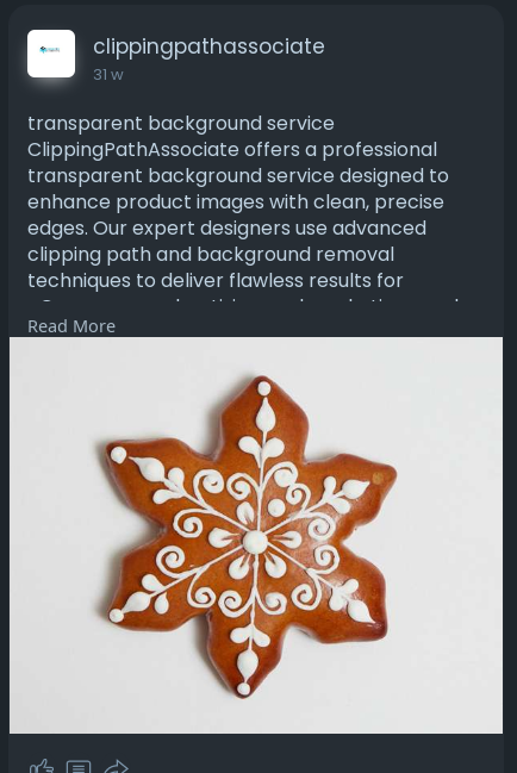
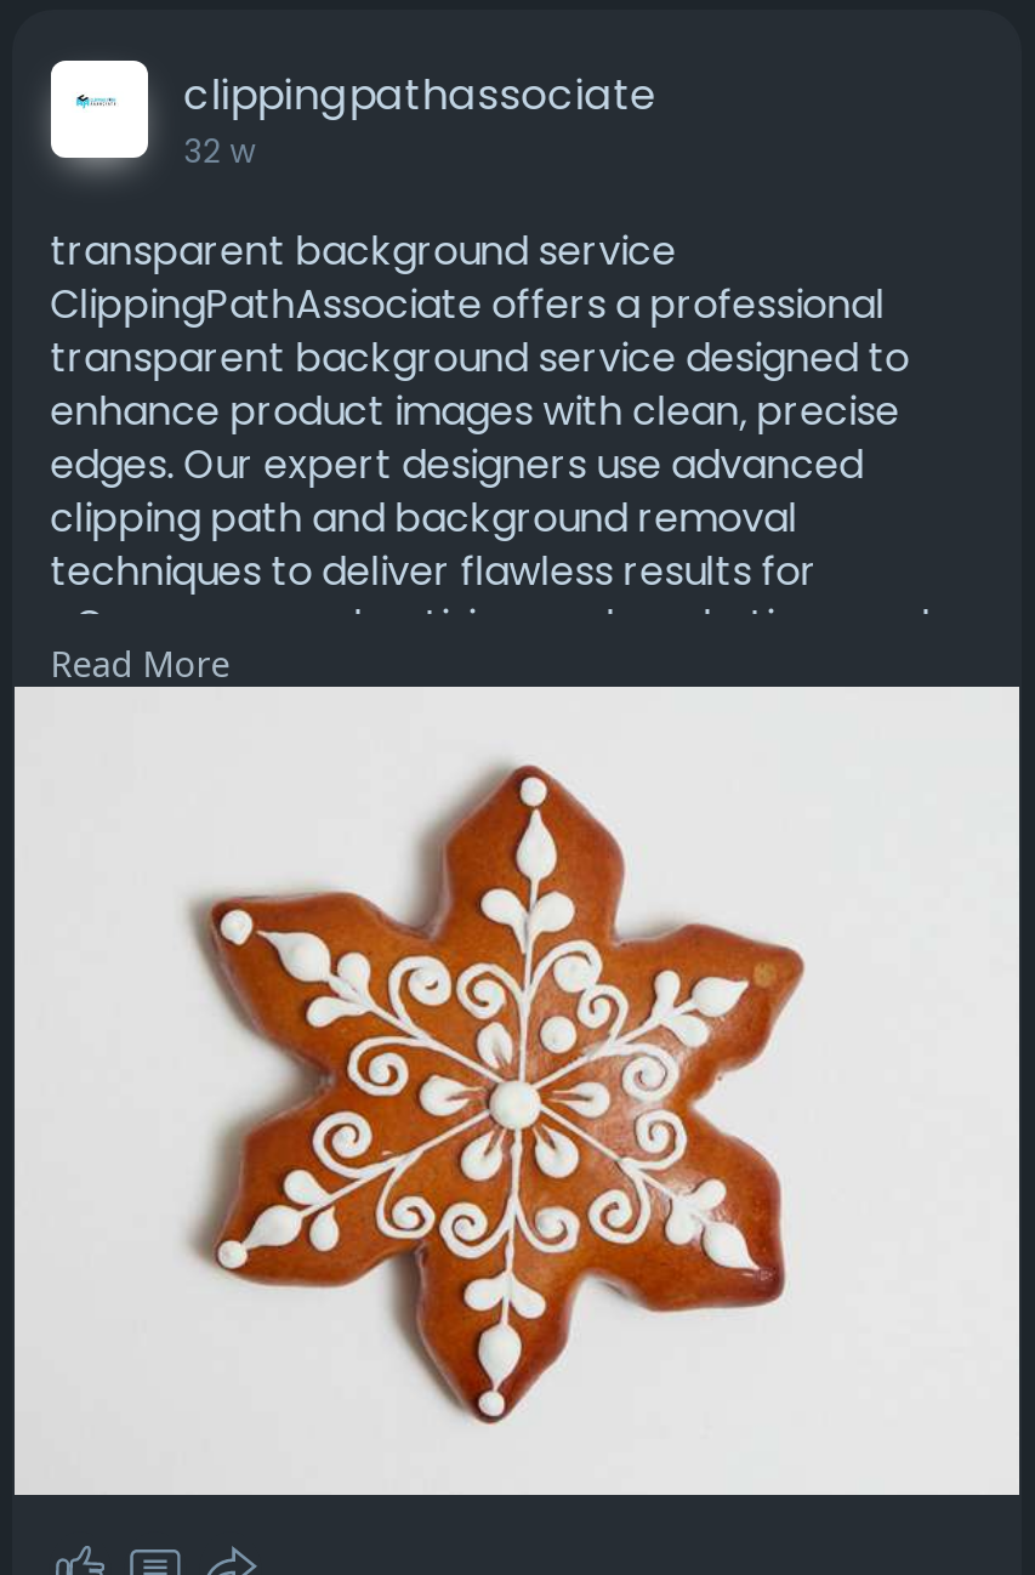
- 31 w
+ 32 w
